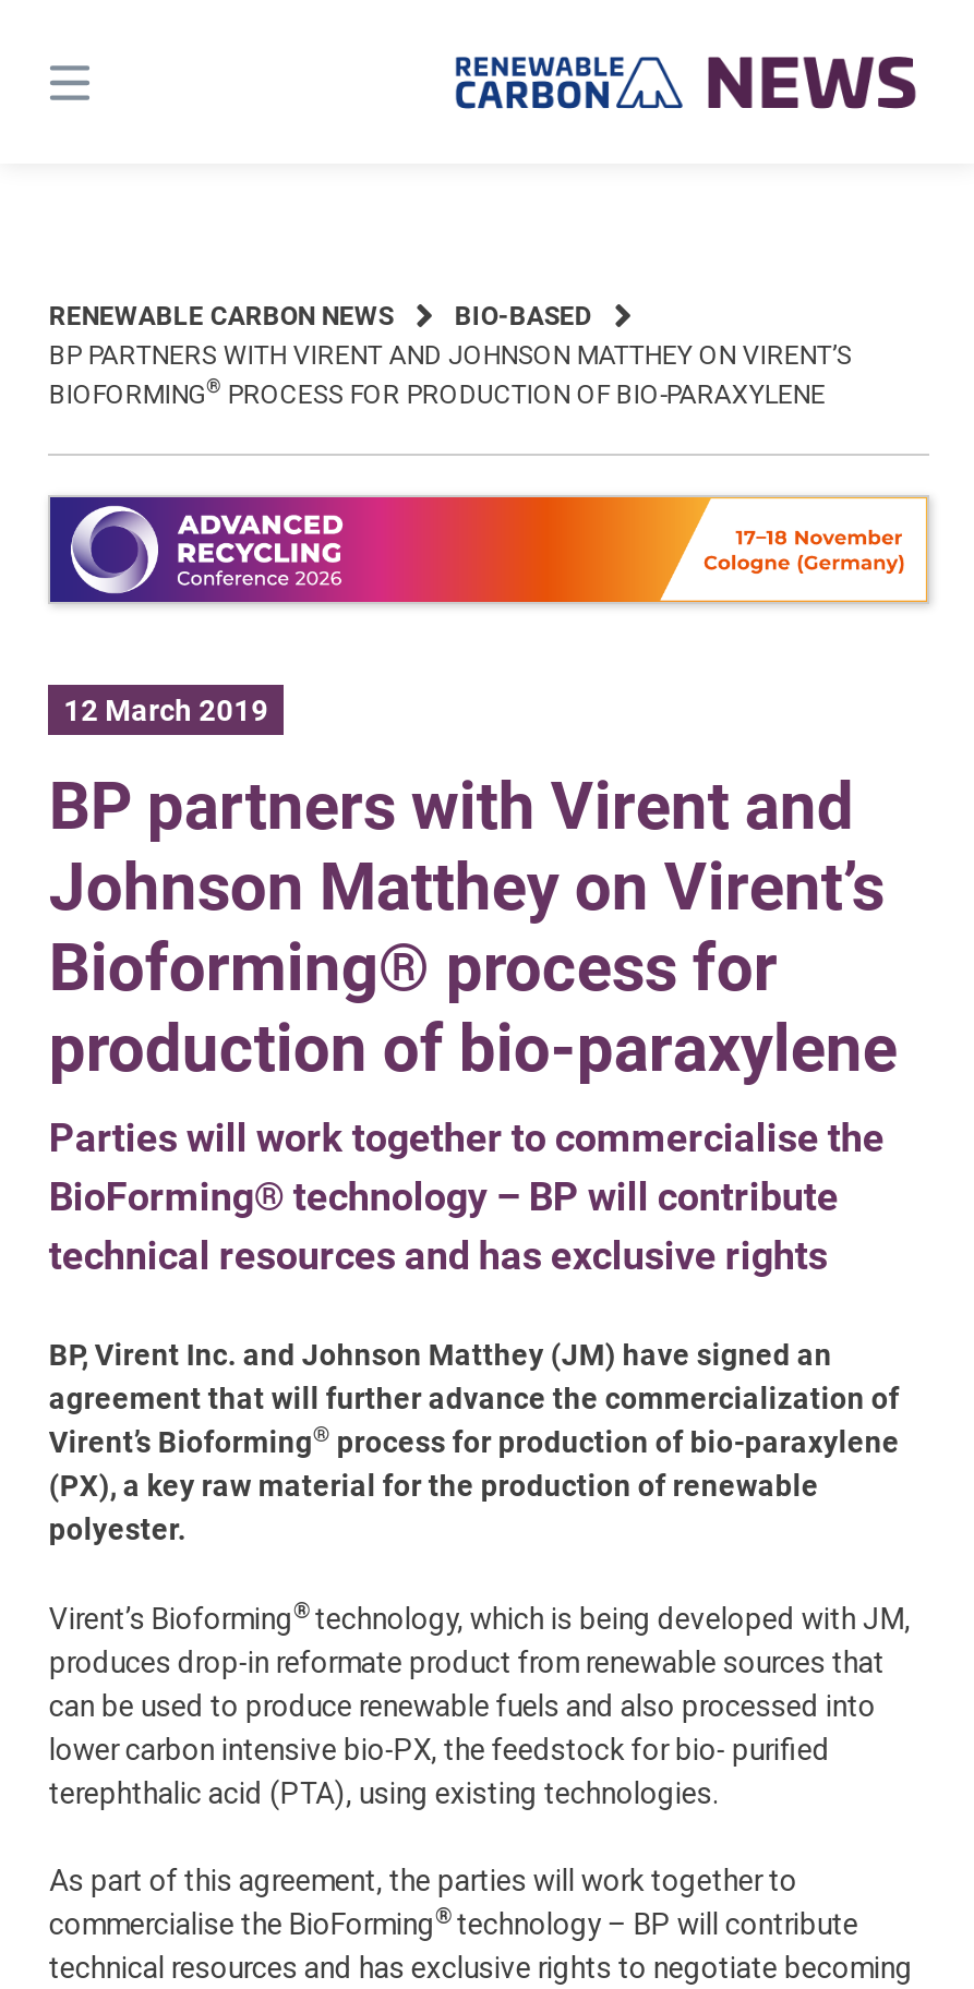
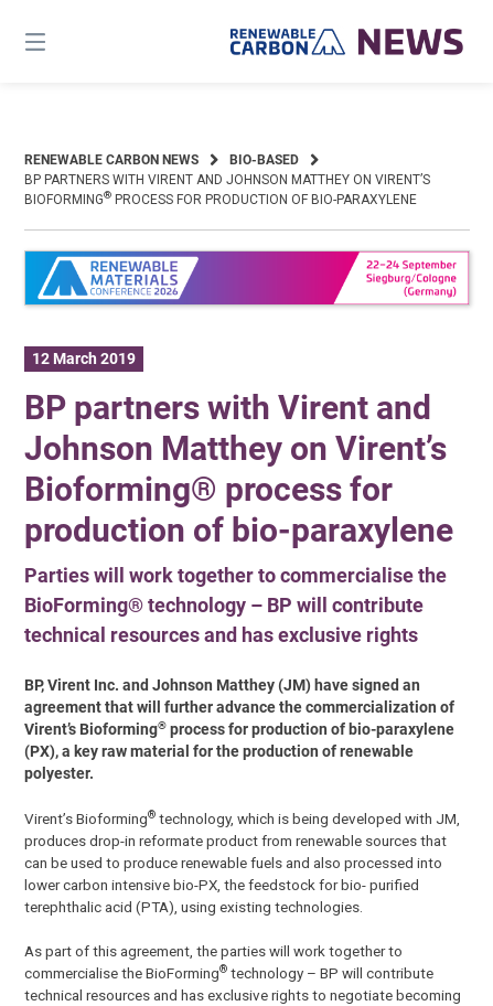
- [image]
+ [image]
